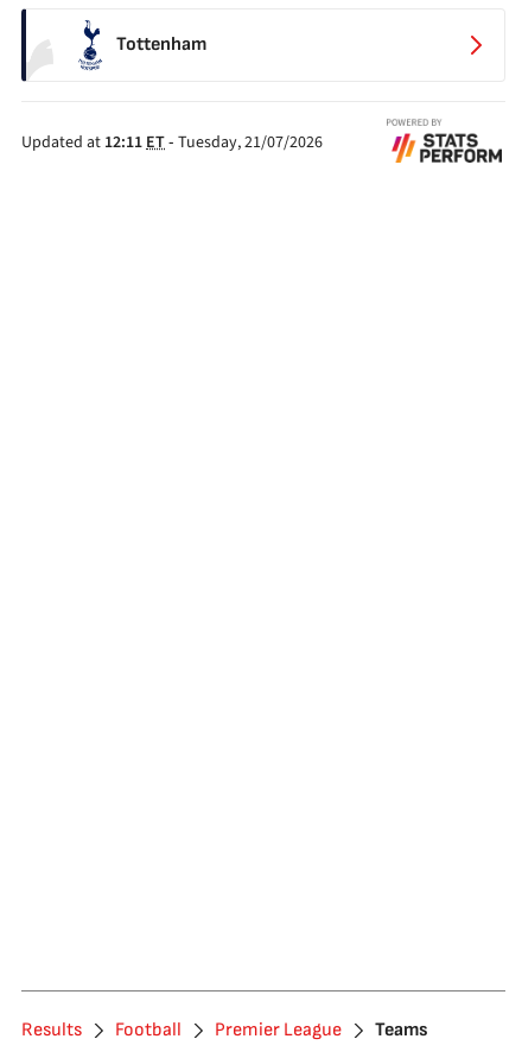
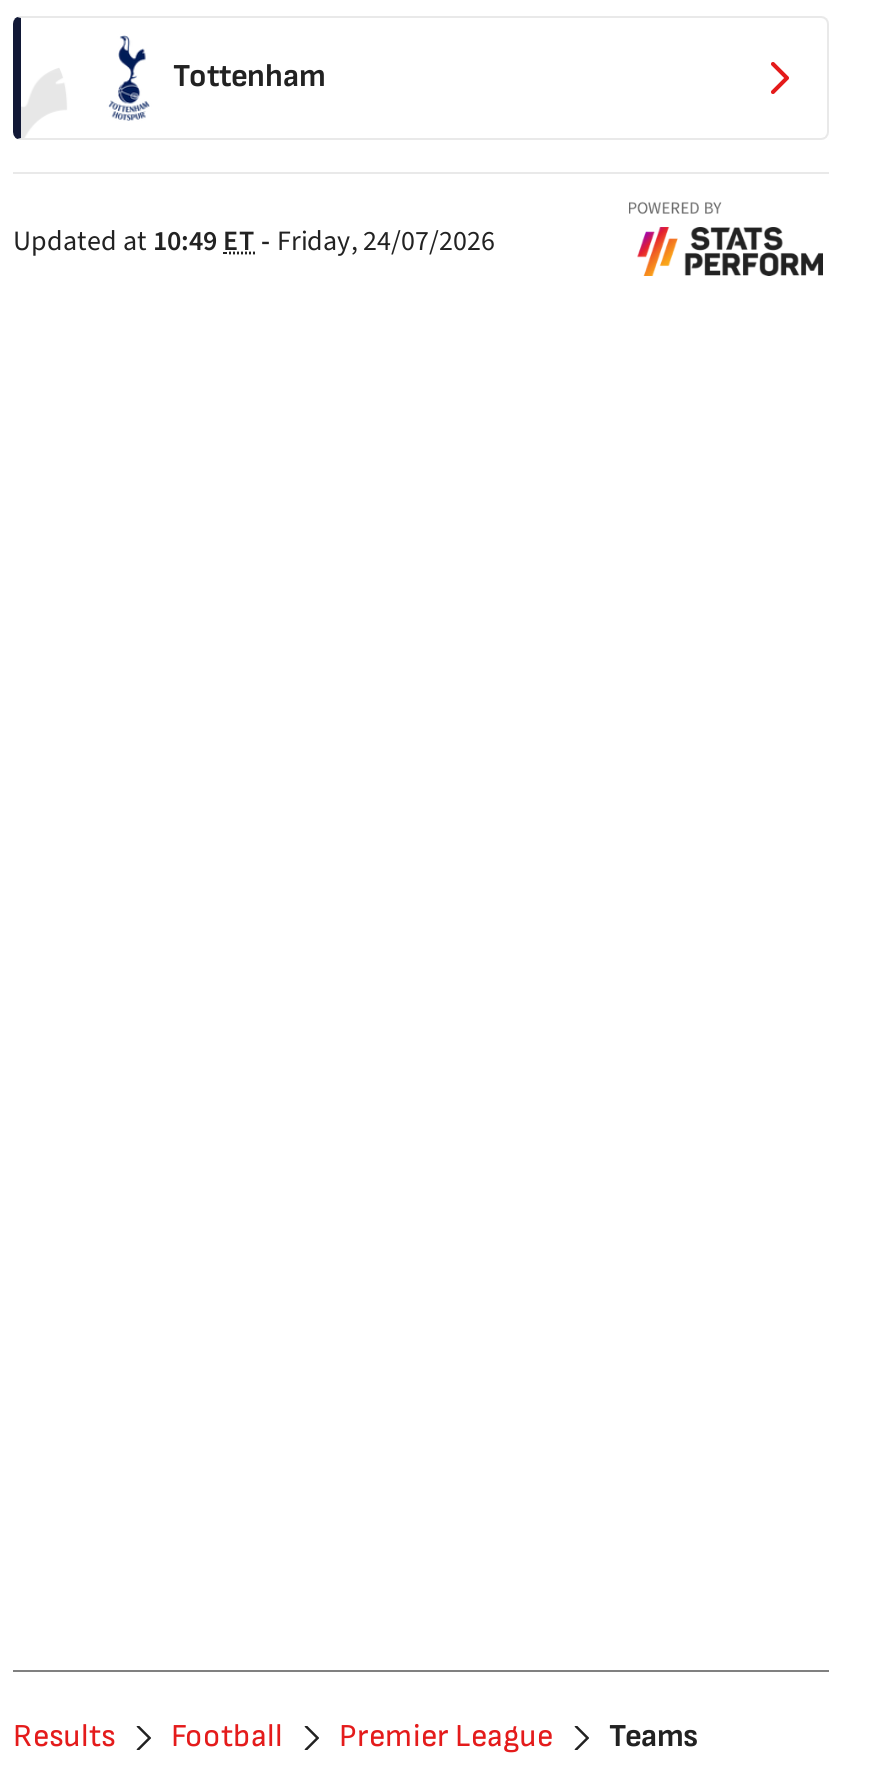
- Updated at 12:11 ET - Tuesday, 21/07/2026
+ Updated at 10:49 ET - Friday, 24/07/2026
